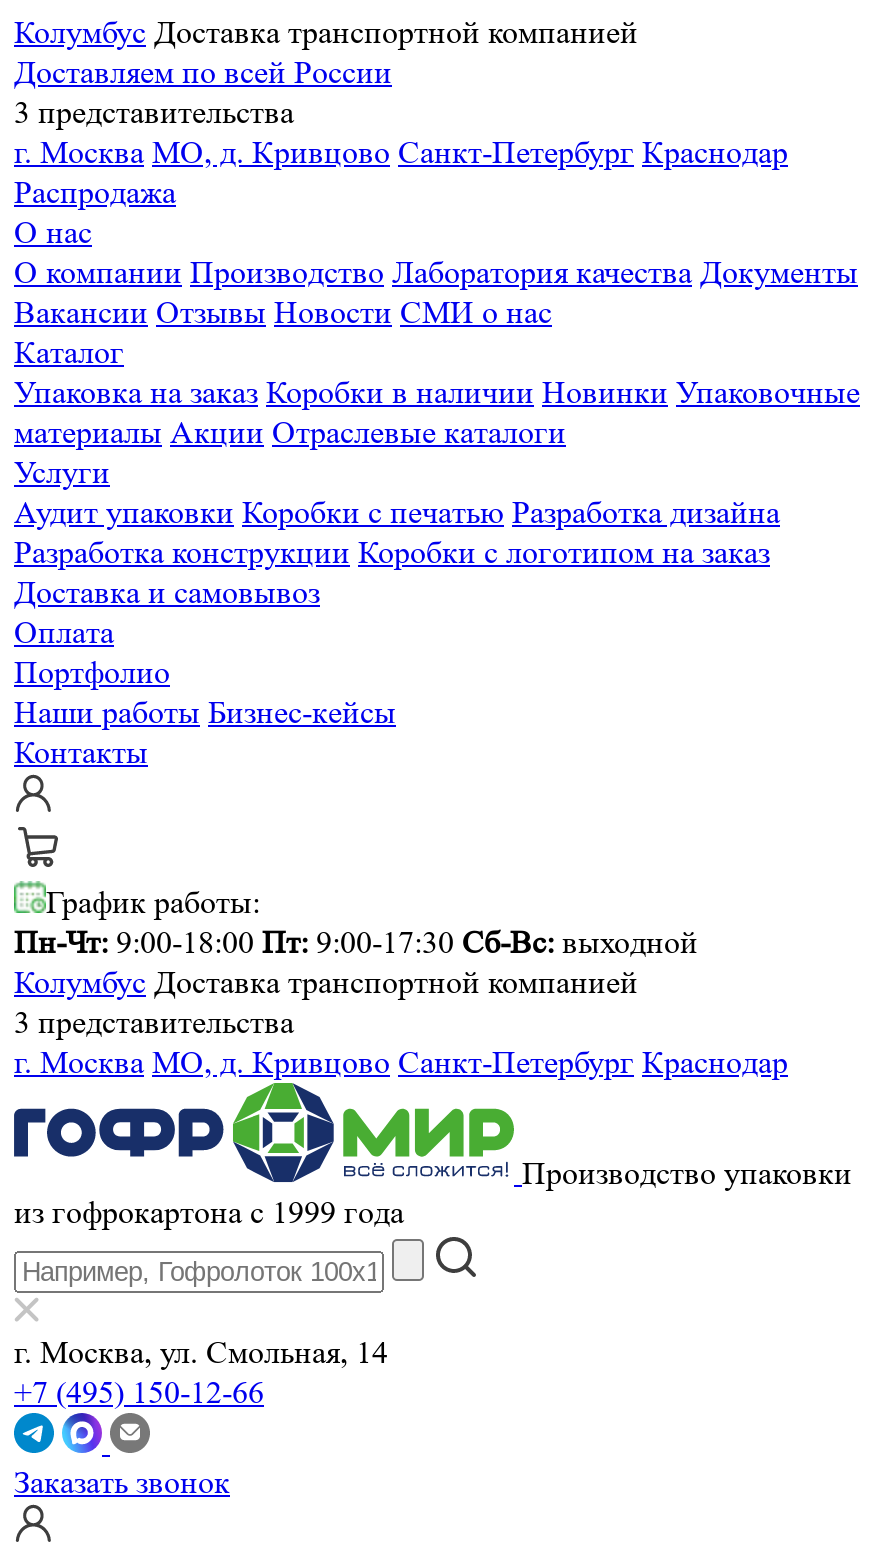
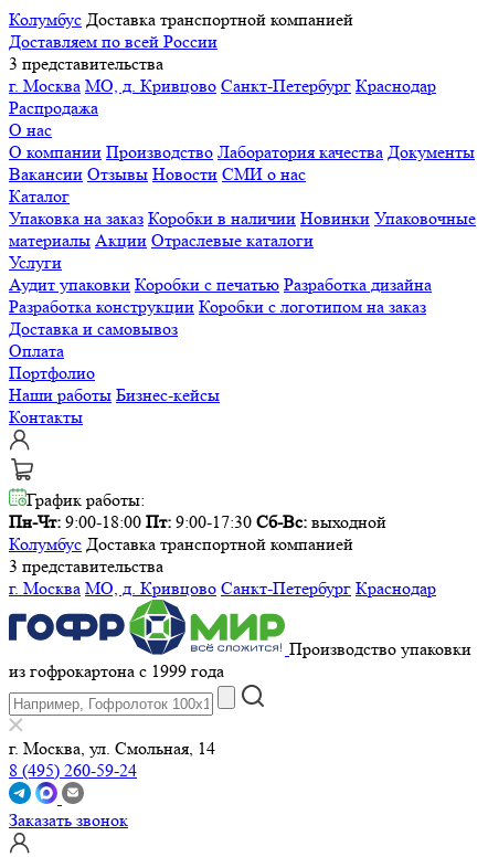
- +7 (495) 150-12-66
+ 8 (495) 260-59-24
